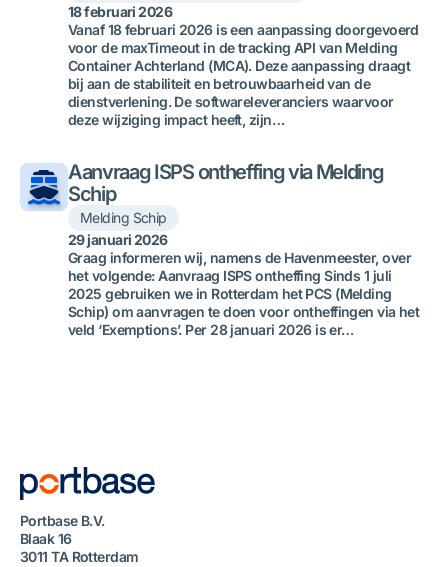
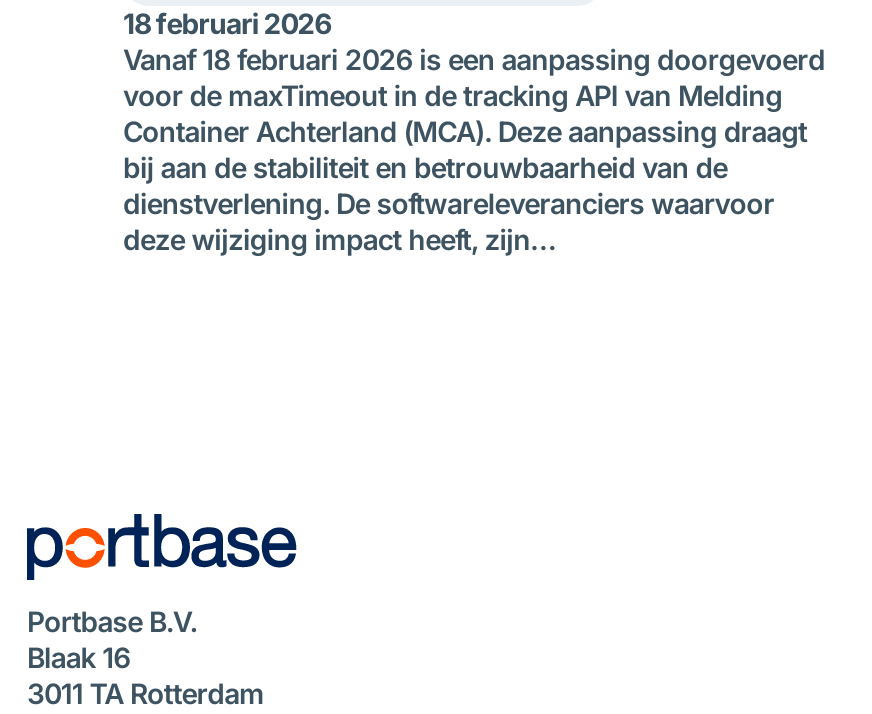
- [image]
- Aanvraag ISPS ontheffing via Melding
- Schip
- Melding Schip
- 29 januari 2026
- Graag informeren wij, namens de Havenmeester, over
- het volgende: Aanvraag ISPS ontheffing Sinds 1 juli
- 2025 gebruiken we in Rotterdam het PCS (Melding
- Schip) om aanvragen te doen voor ontheffingen via het
- veld ‘Exemptions’. Per 28 januari 2026 is er…
